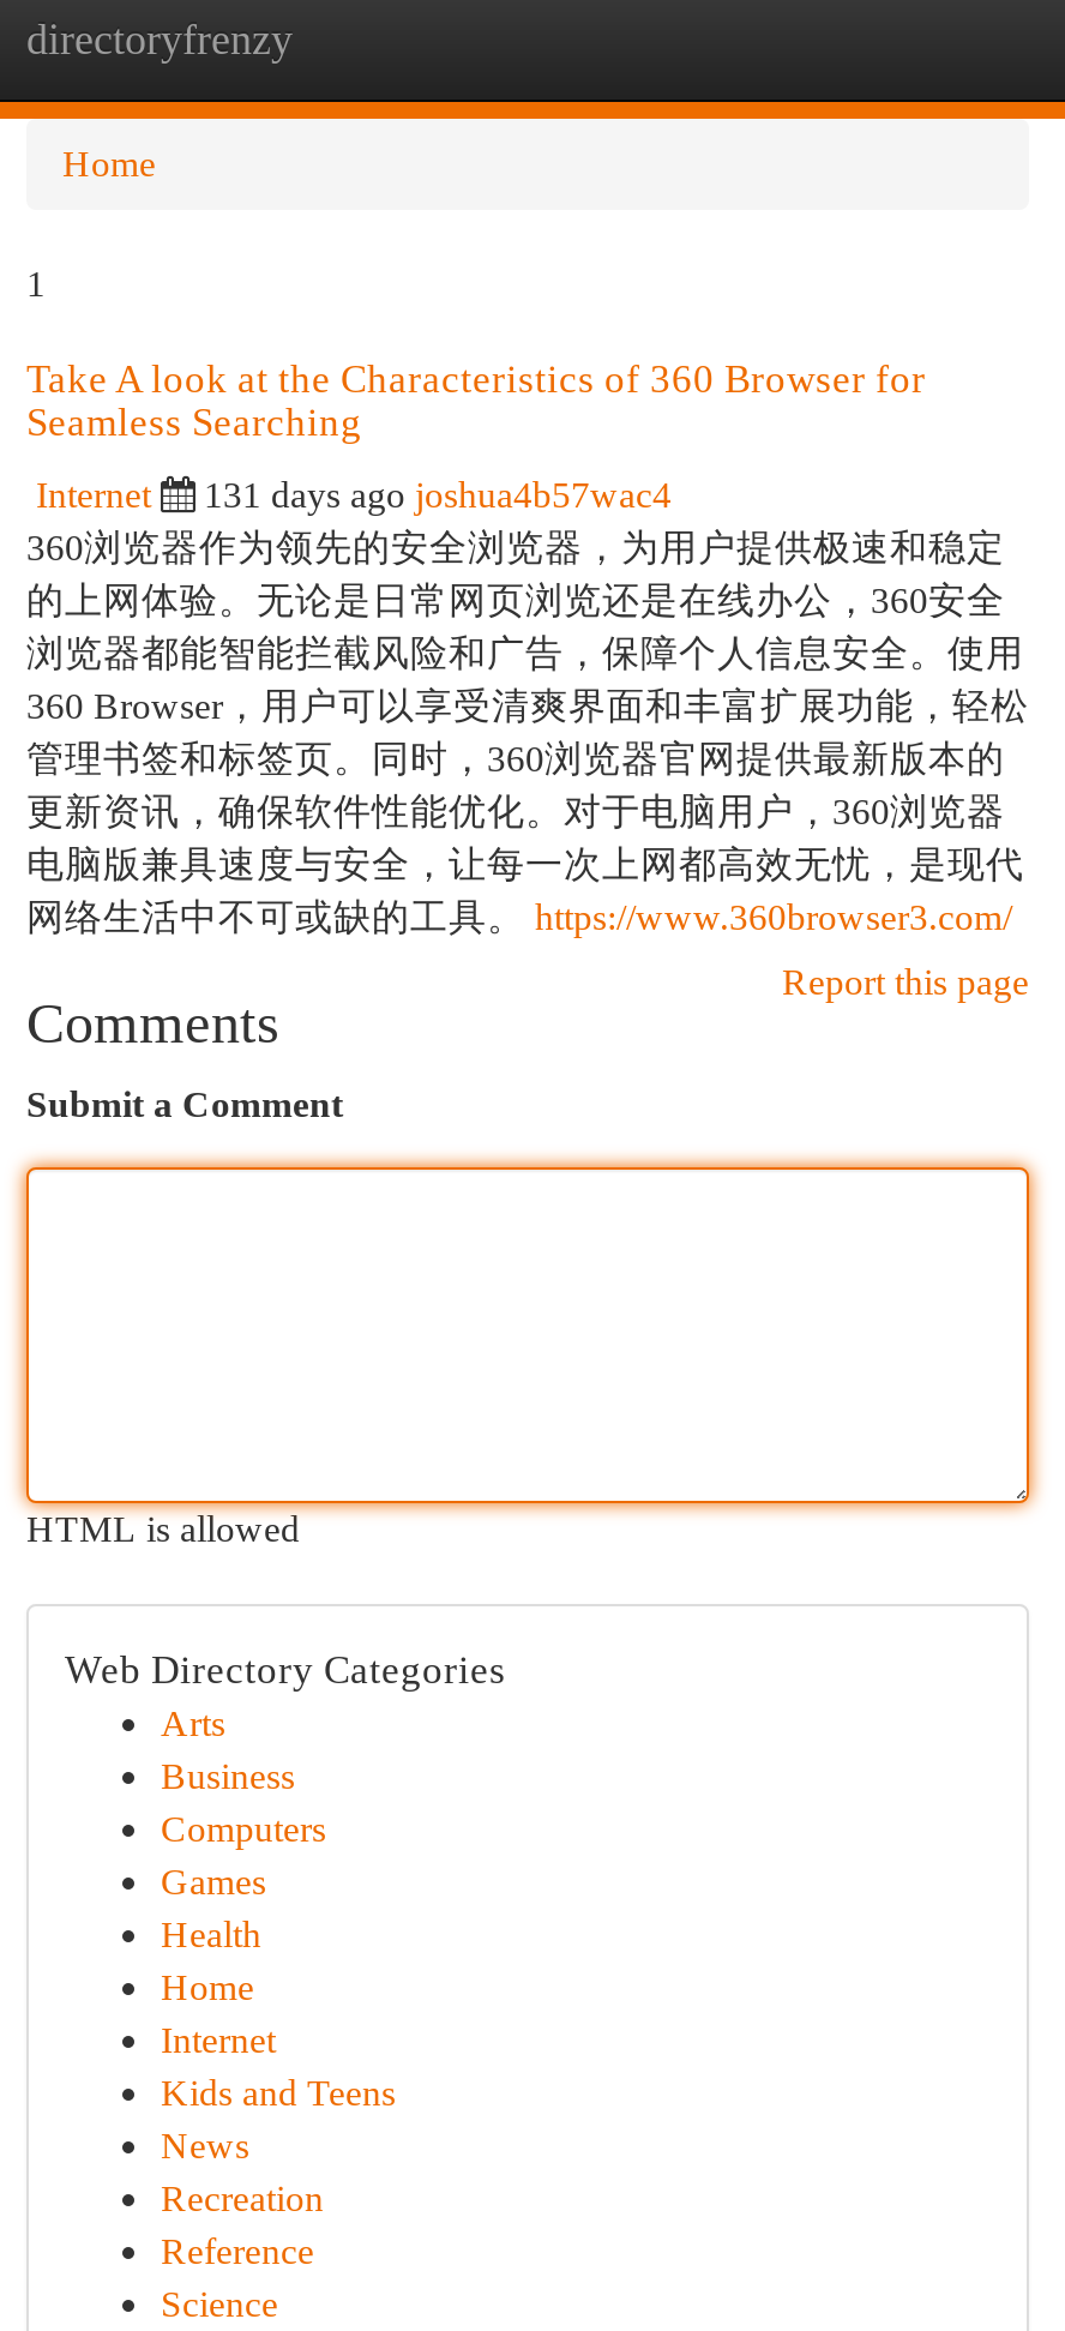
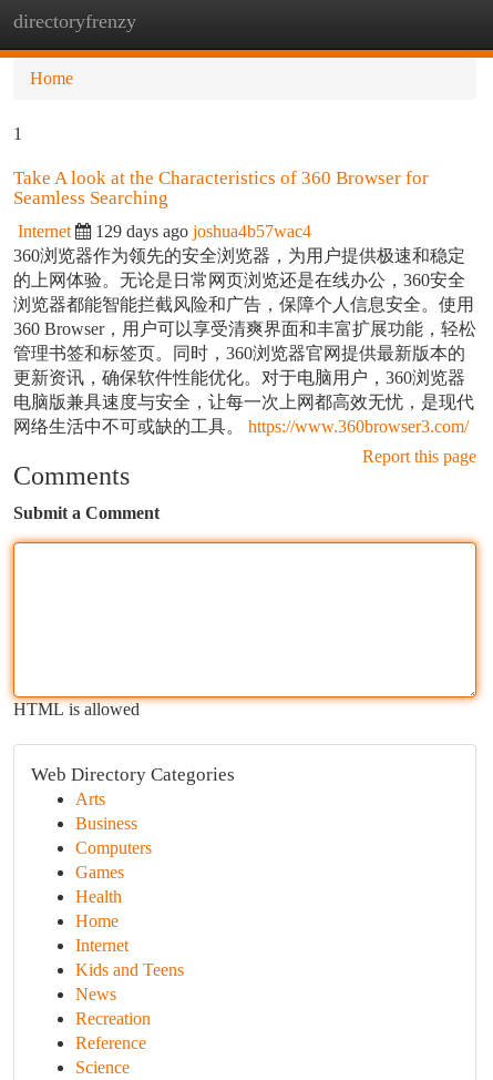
- 131 days ago joshua4b57wac4
+ 129 days ago joshua4b57wac4
